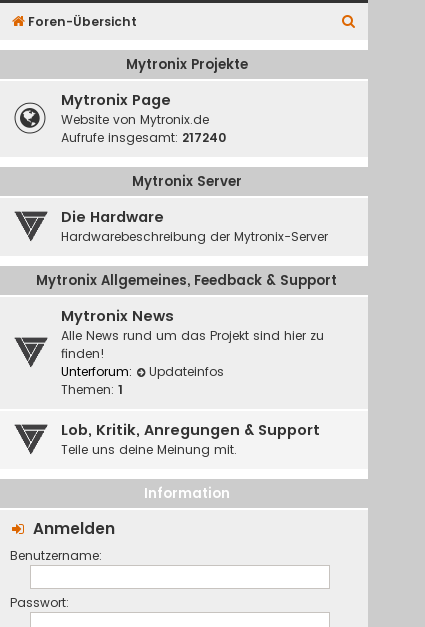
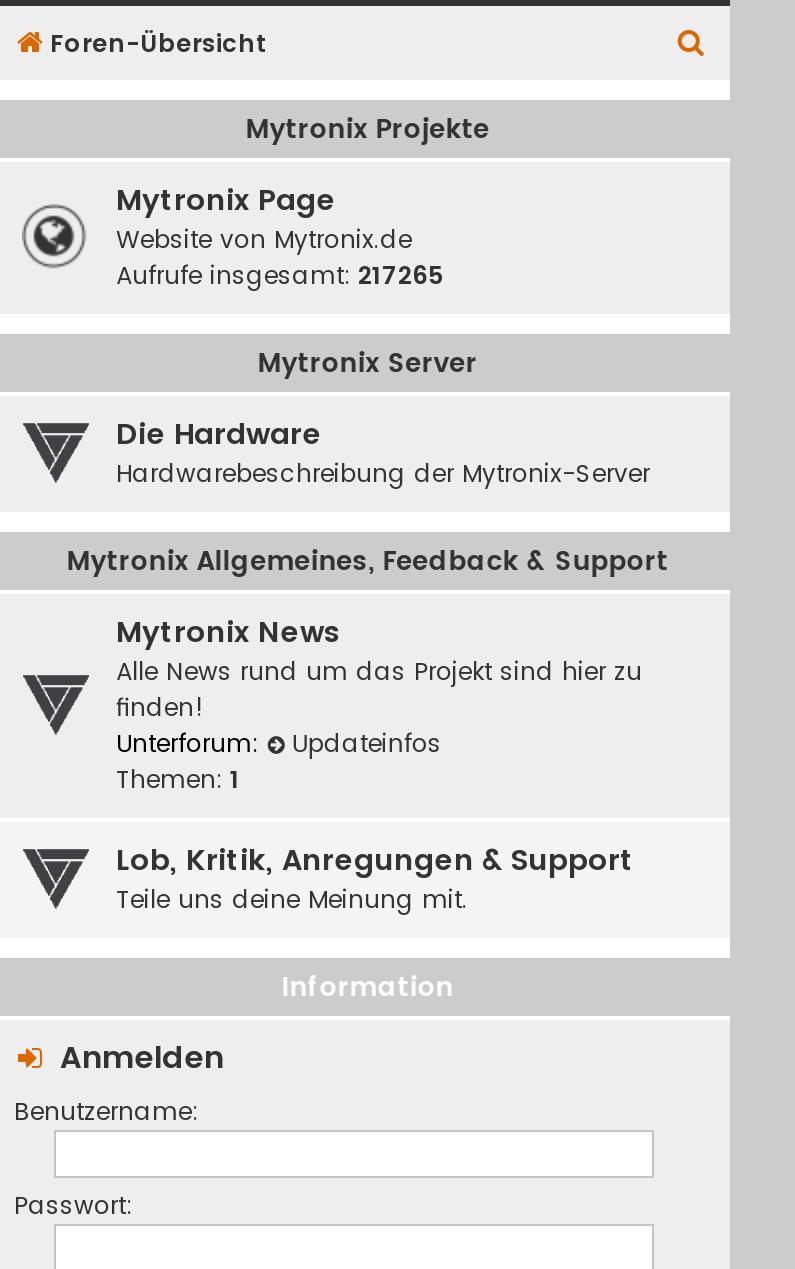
- Aufrufe insgesamt: 217240
+ Aufrufe insgesamt: 217265
